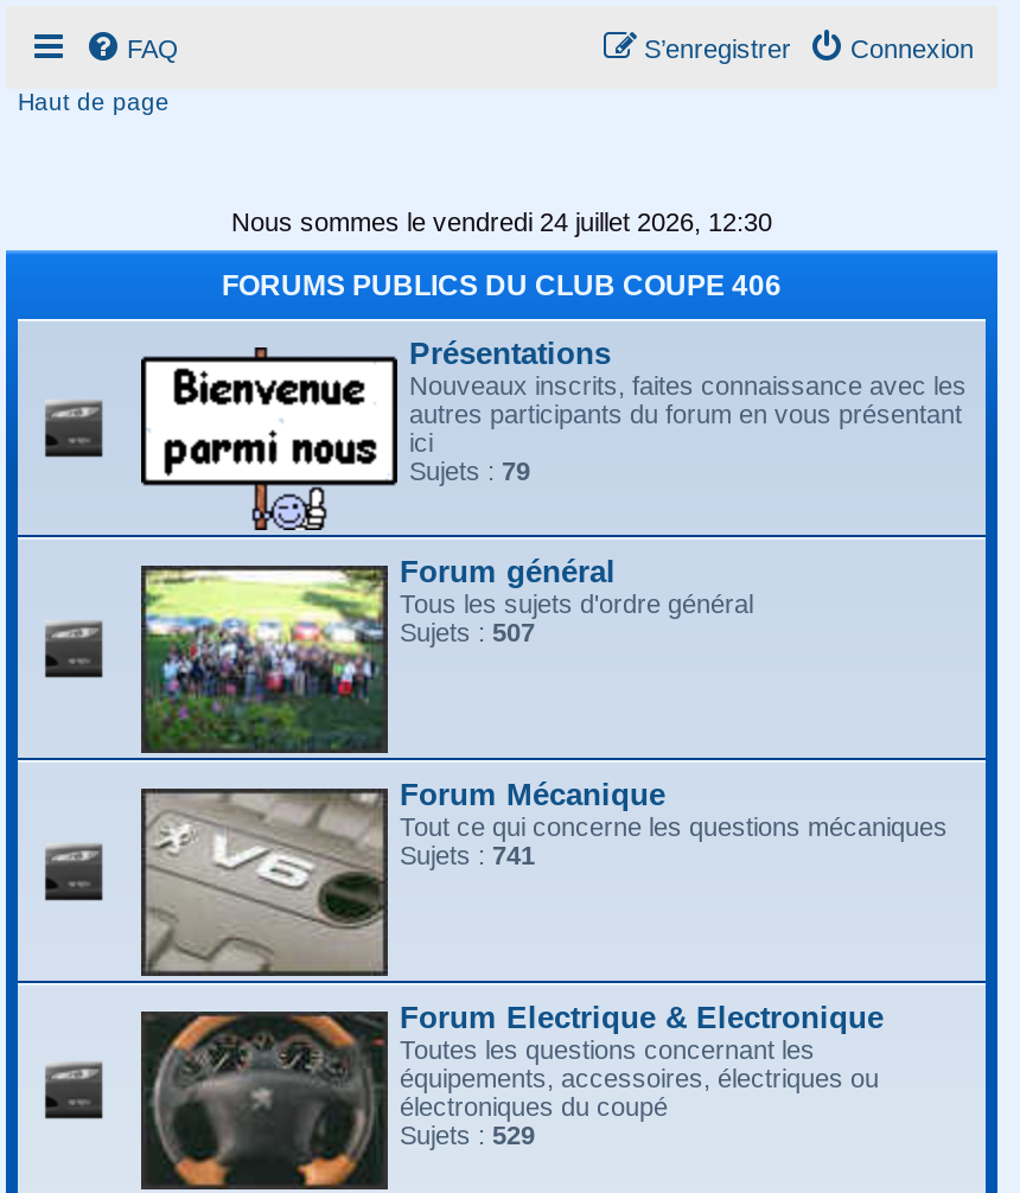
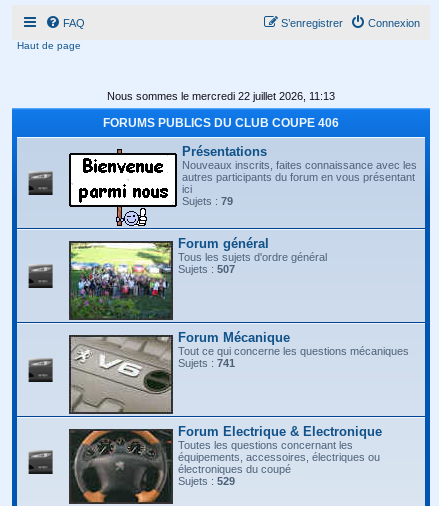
- Nous sommes le vendredi 24 juillet 2026, 12:30
+ Nous sommes le mercredi 22 juillet 2026, 11:13
